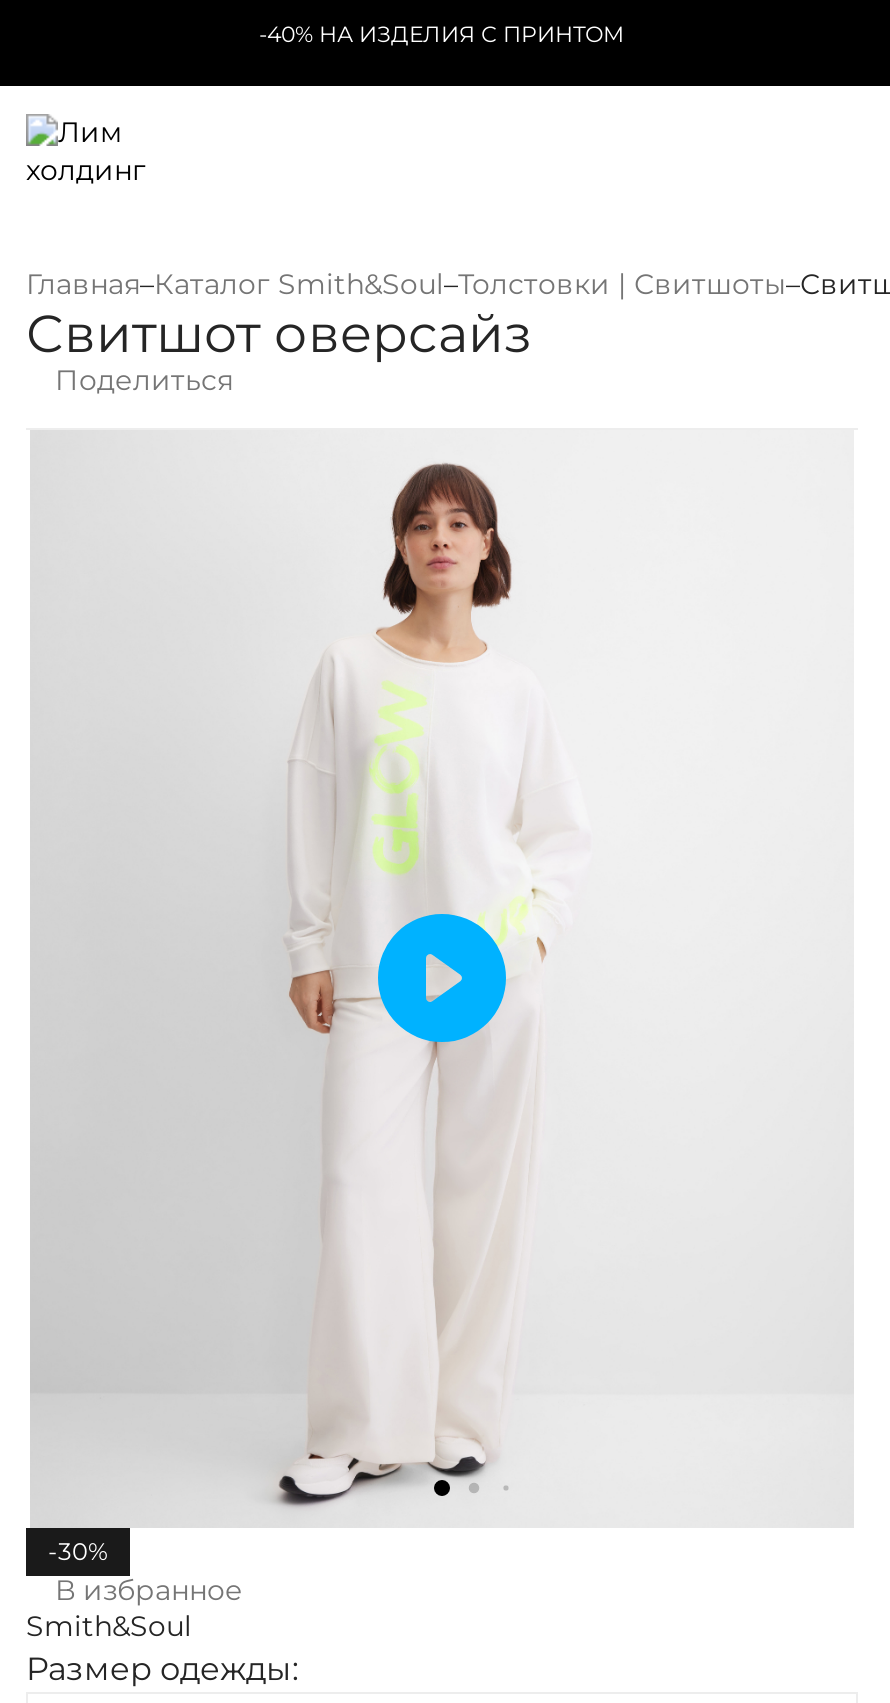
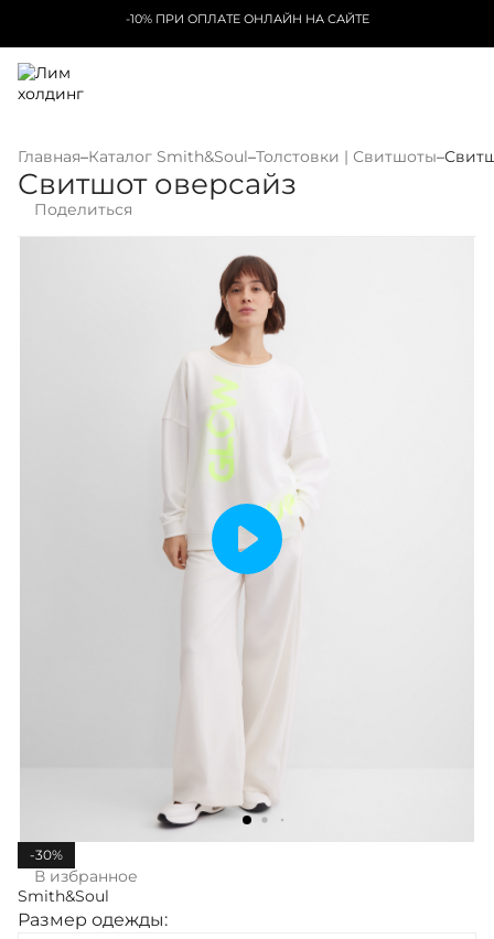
- -40% НА ИЗДЕЛИЯ С ПРИНТОМ
+ -10% ПРИ ОПЛАТЕ ОНЛАЙН НА САЙТЕ
